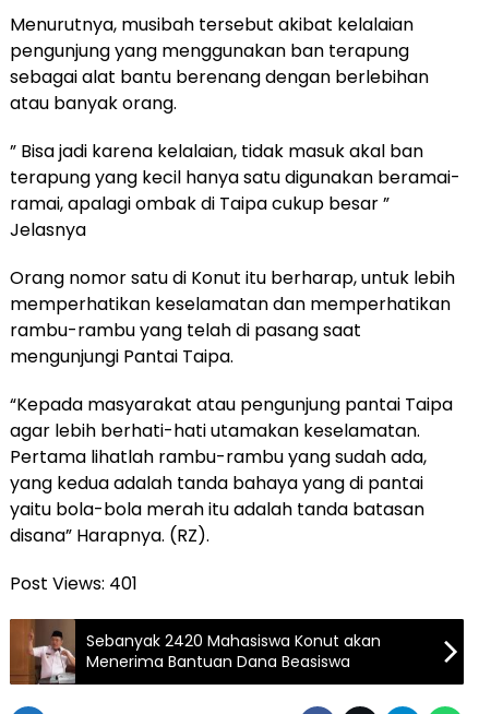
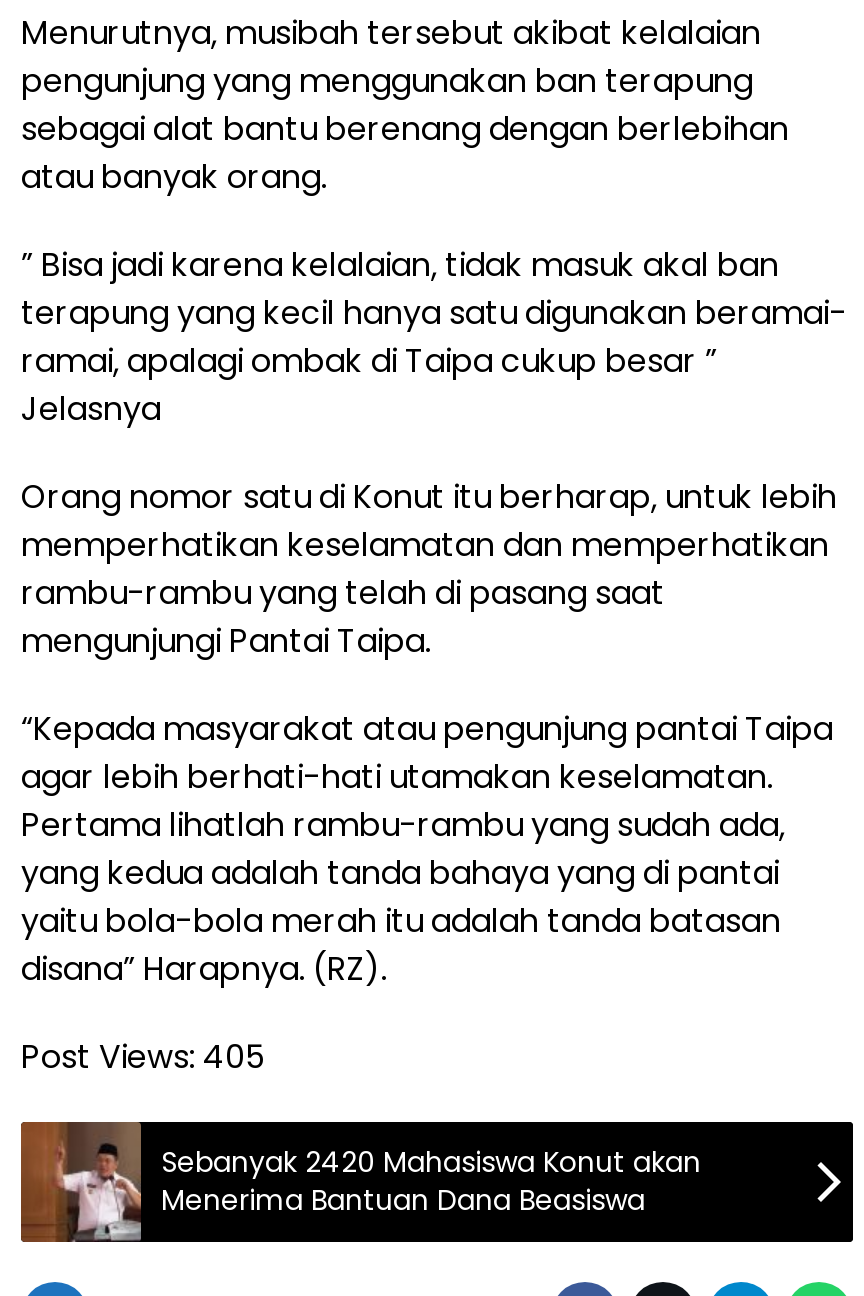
- Post Views: 401
+ Post Views: 405
